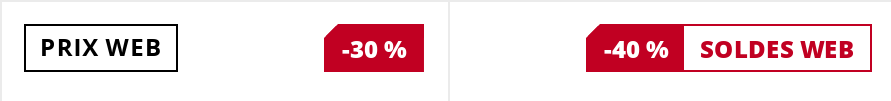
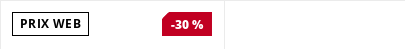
- -40 %
- SOLDES WEB
